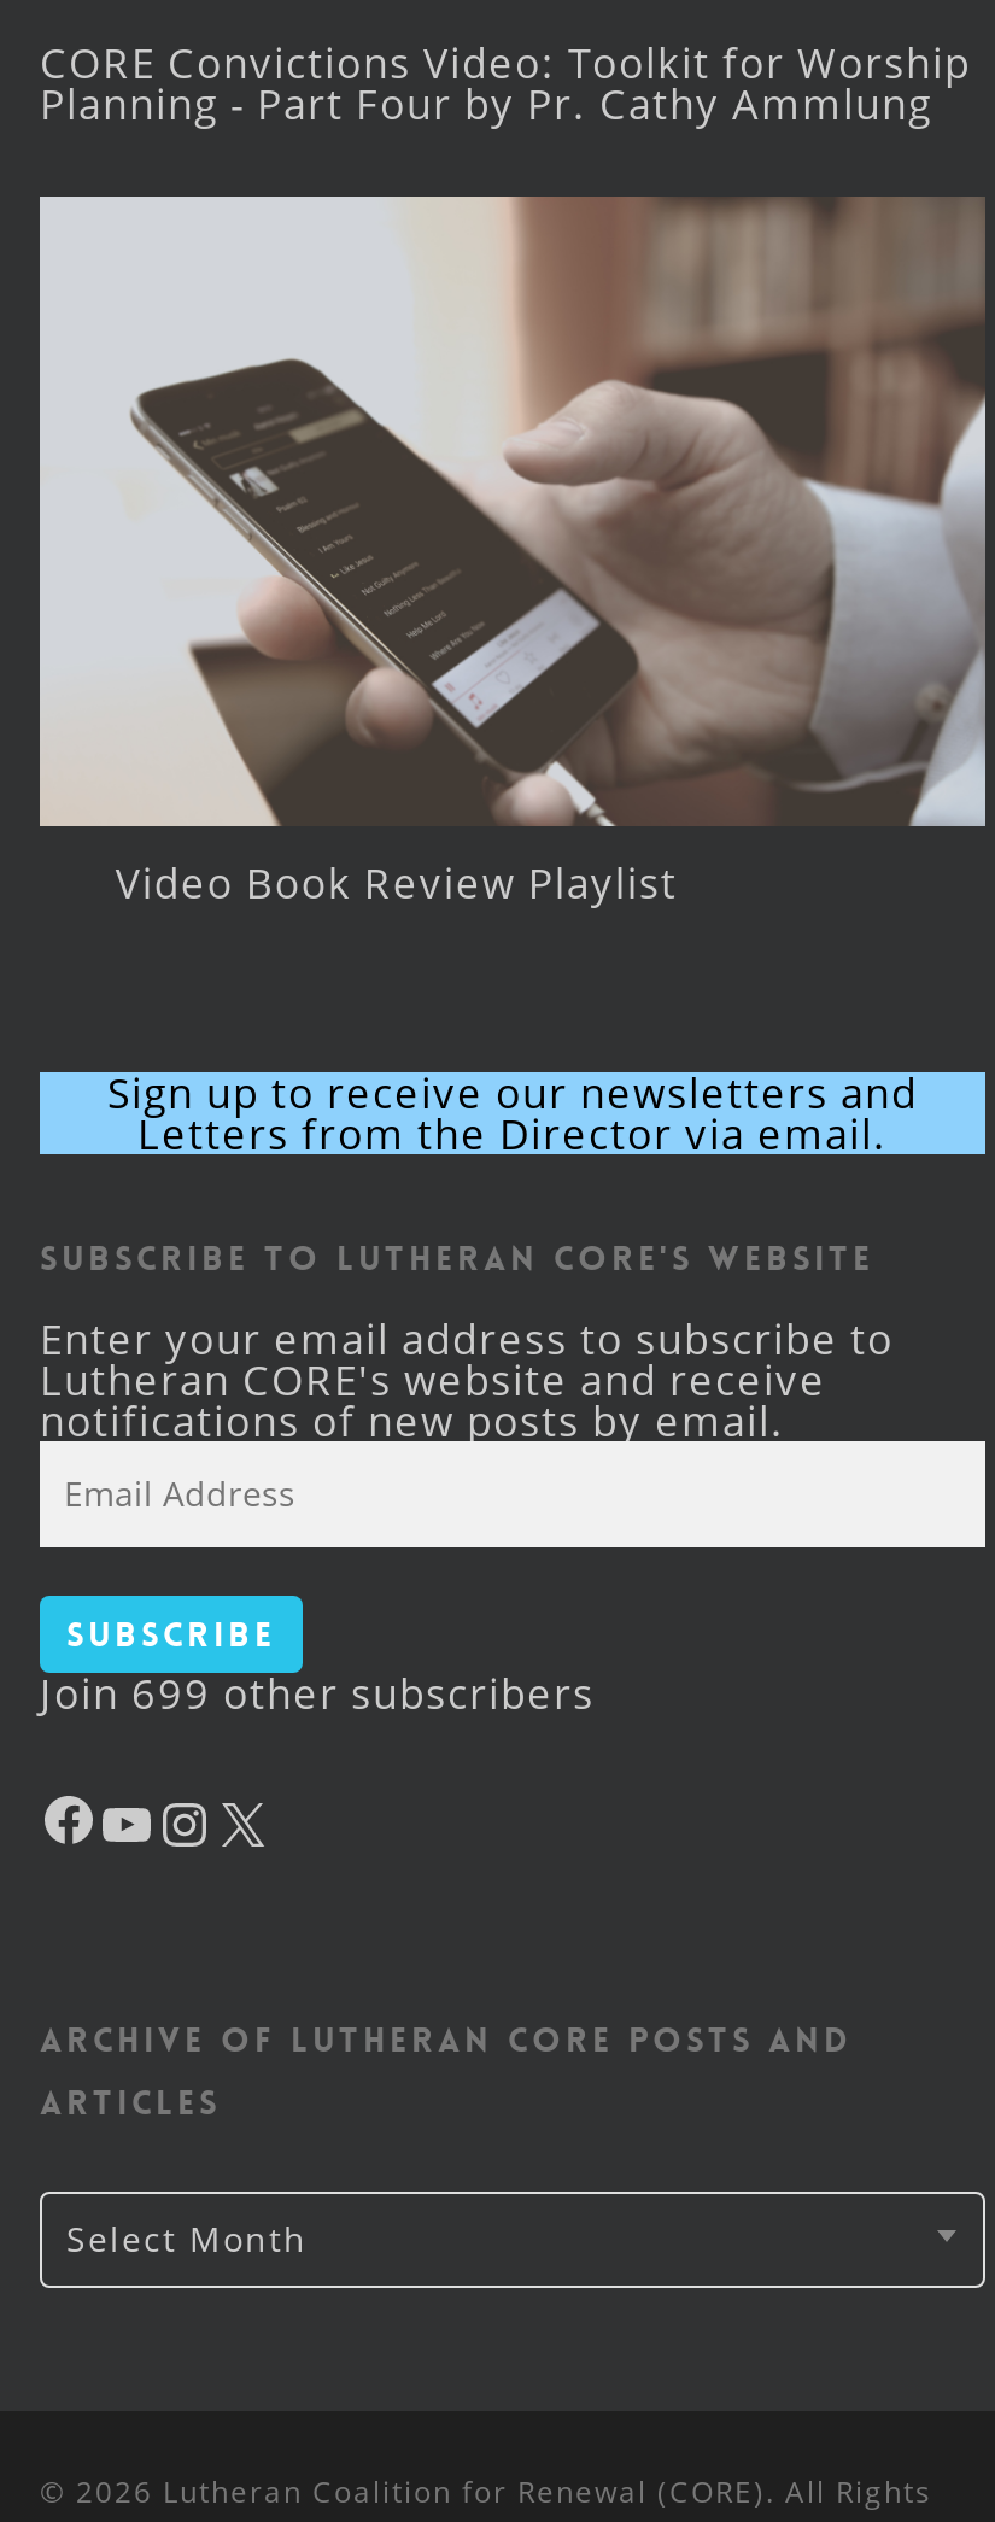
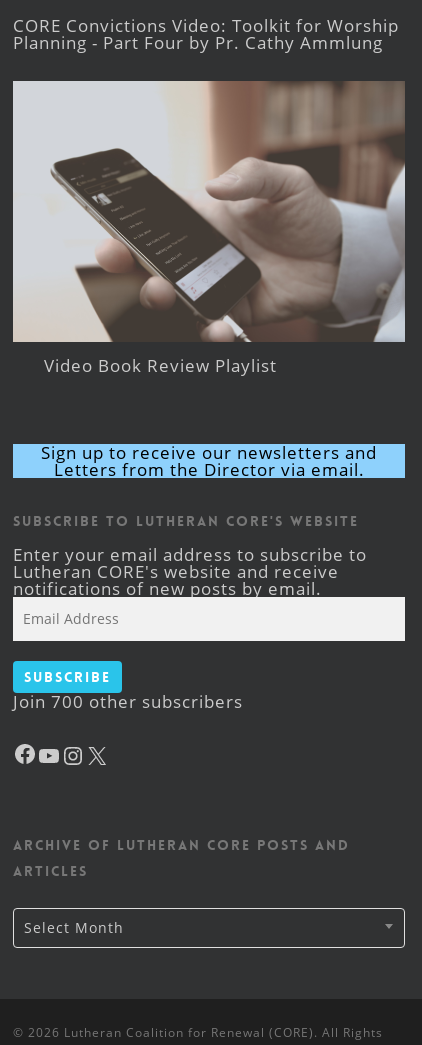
- Join 699 other subscribers
+ Join 700 other subscribers
